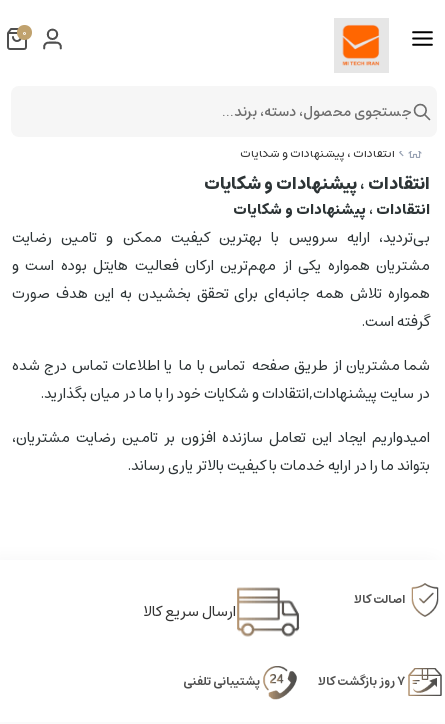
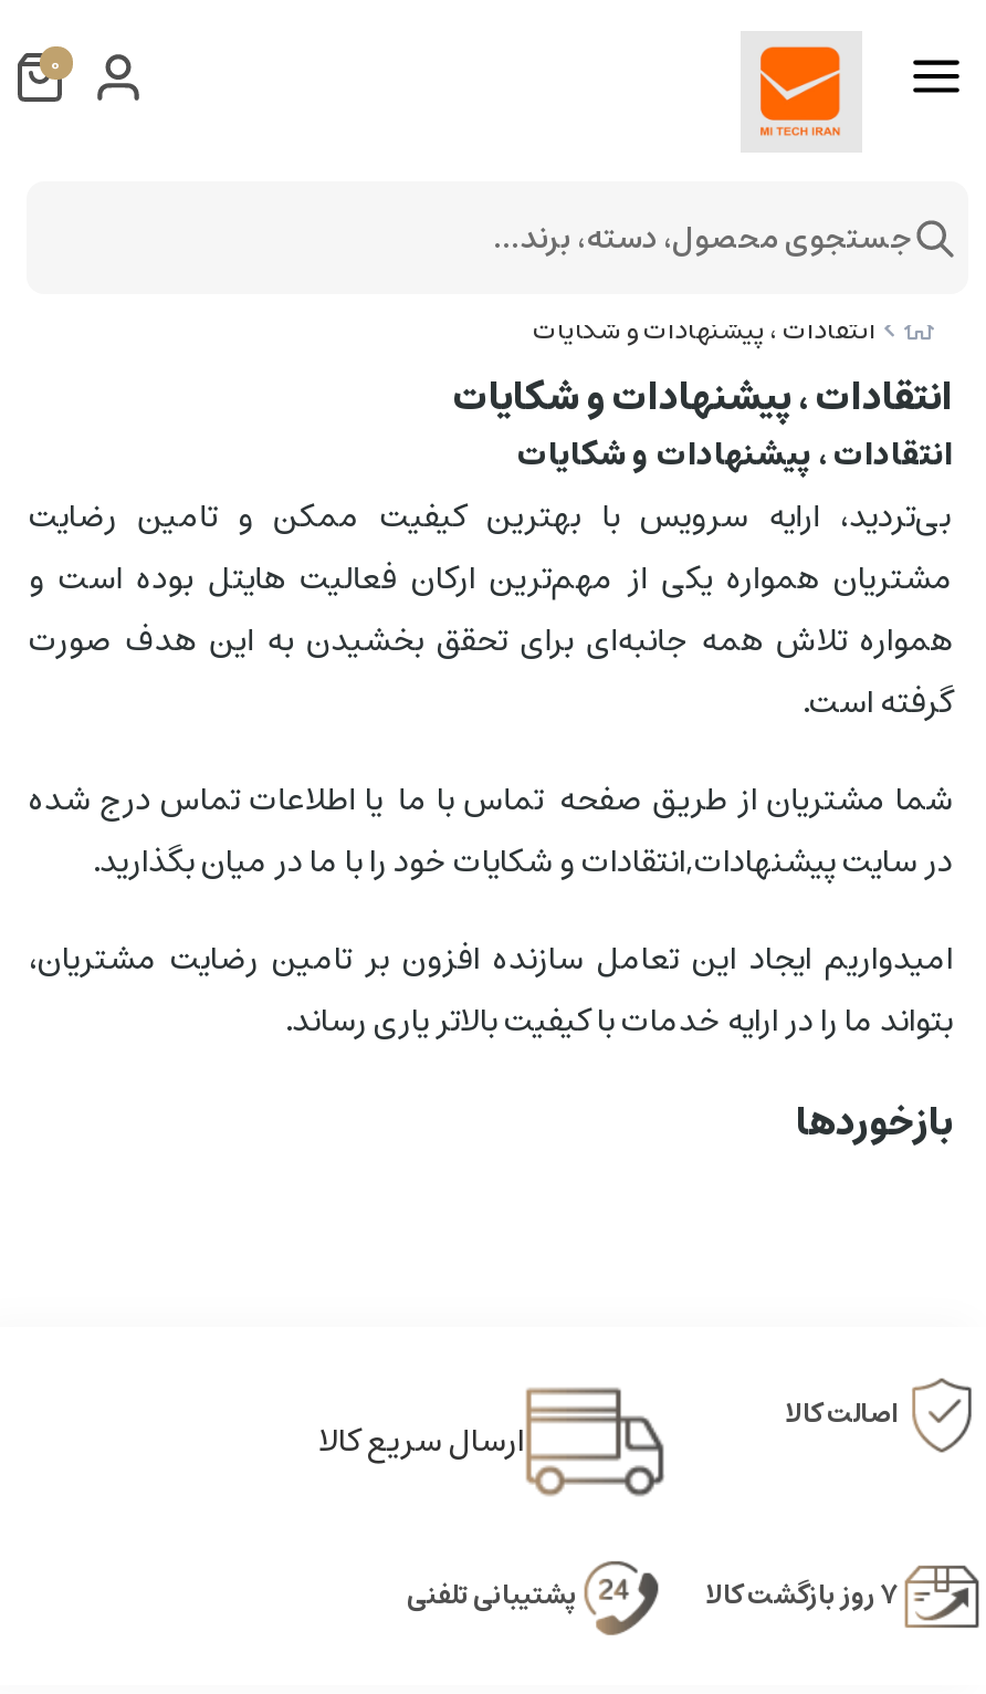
+ بازخوردها
